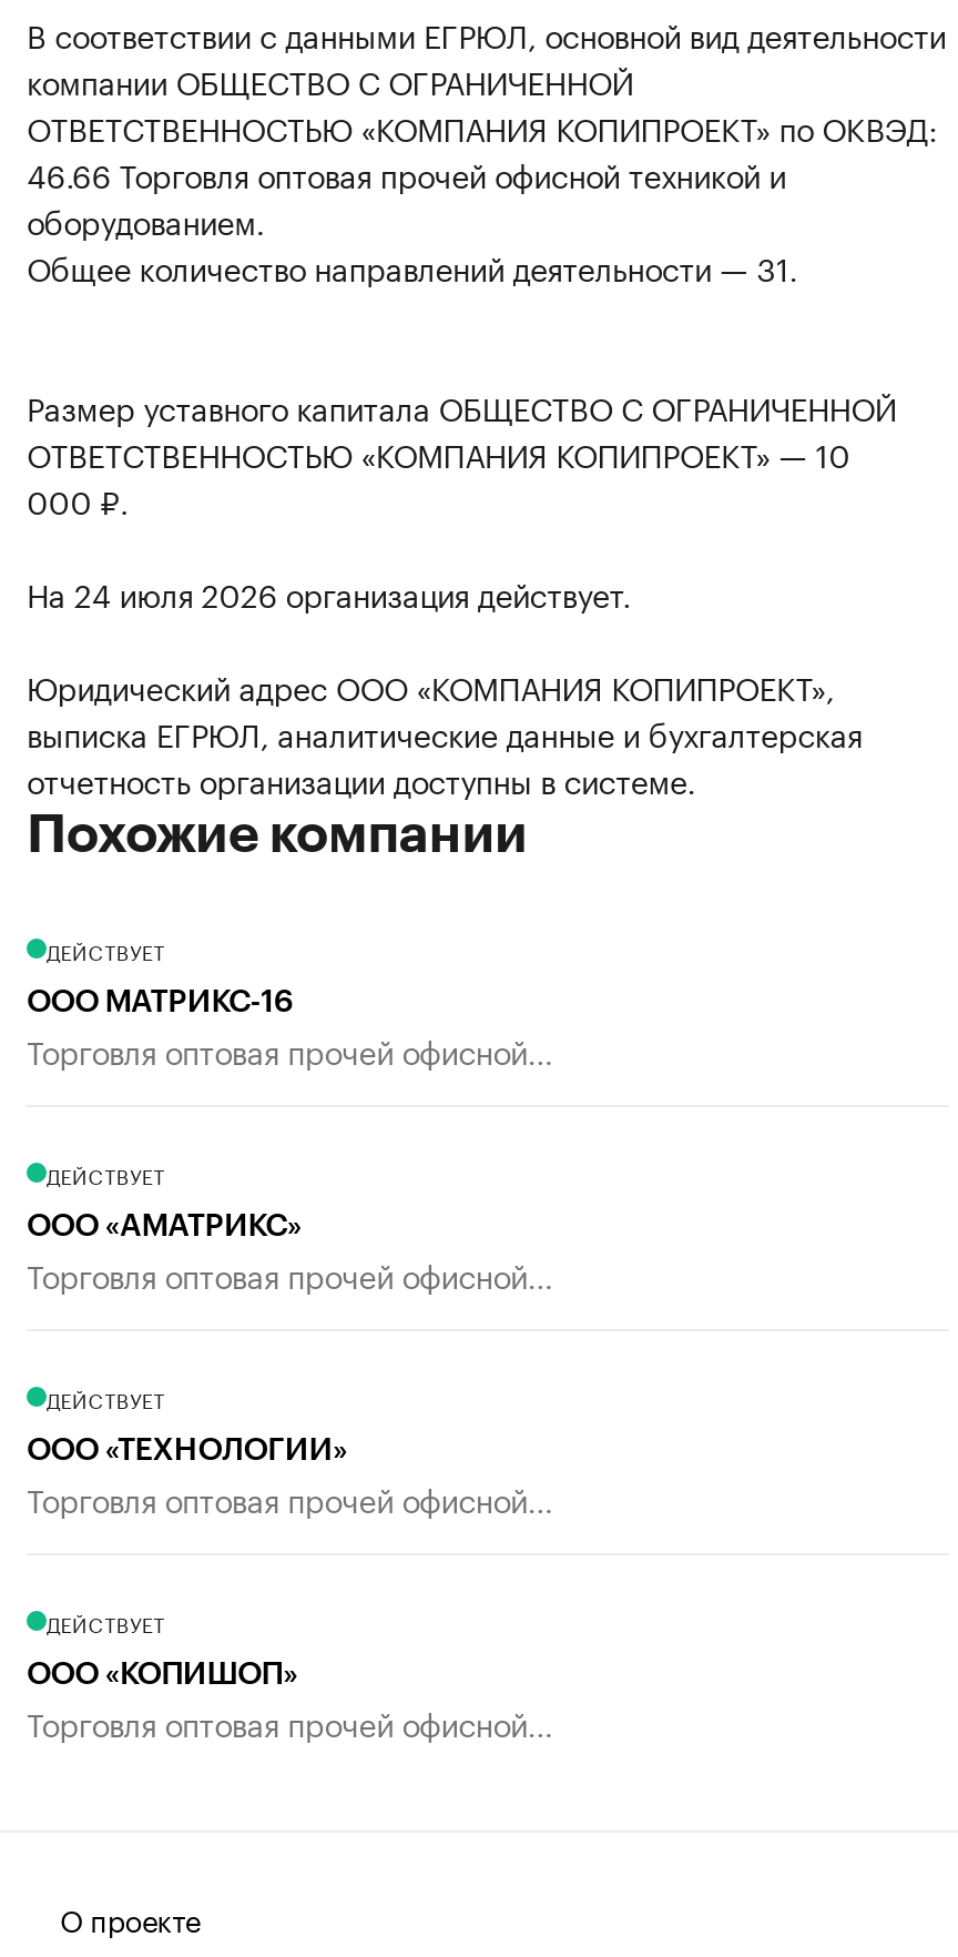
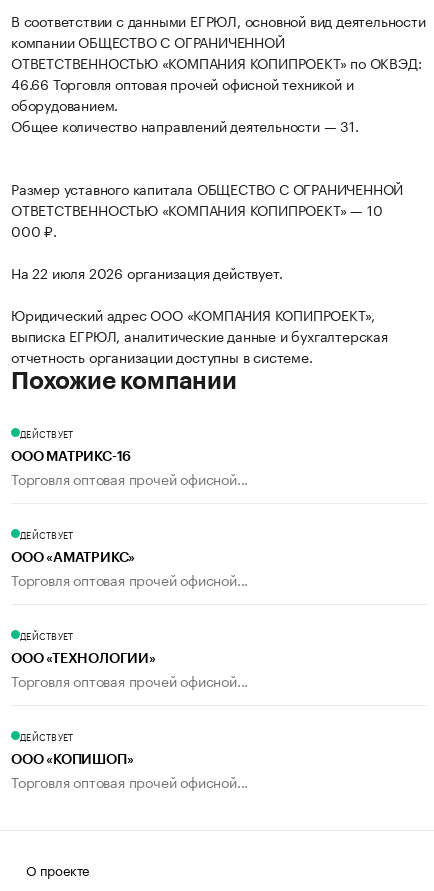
- На 24 июля 2026 организация действует.
+ На 22 июля 2026 организация действует.
